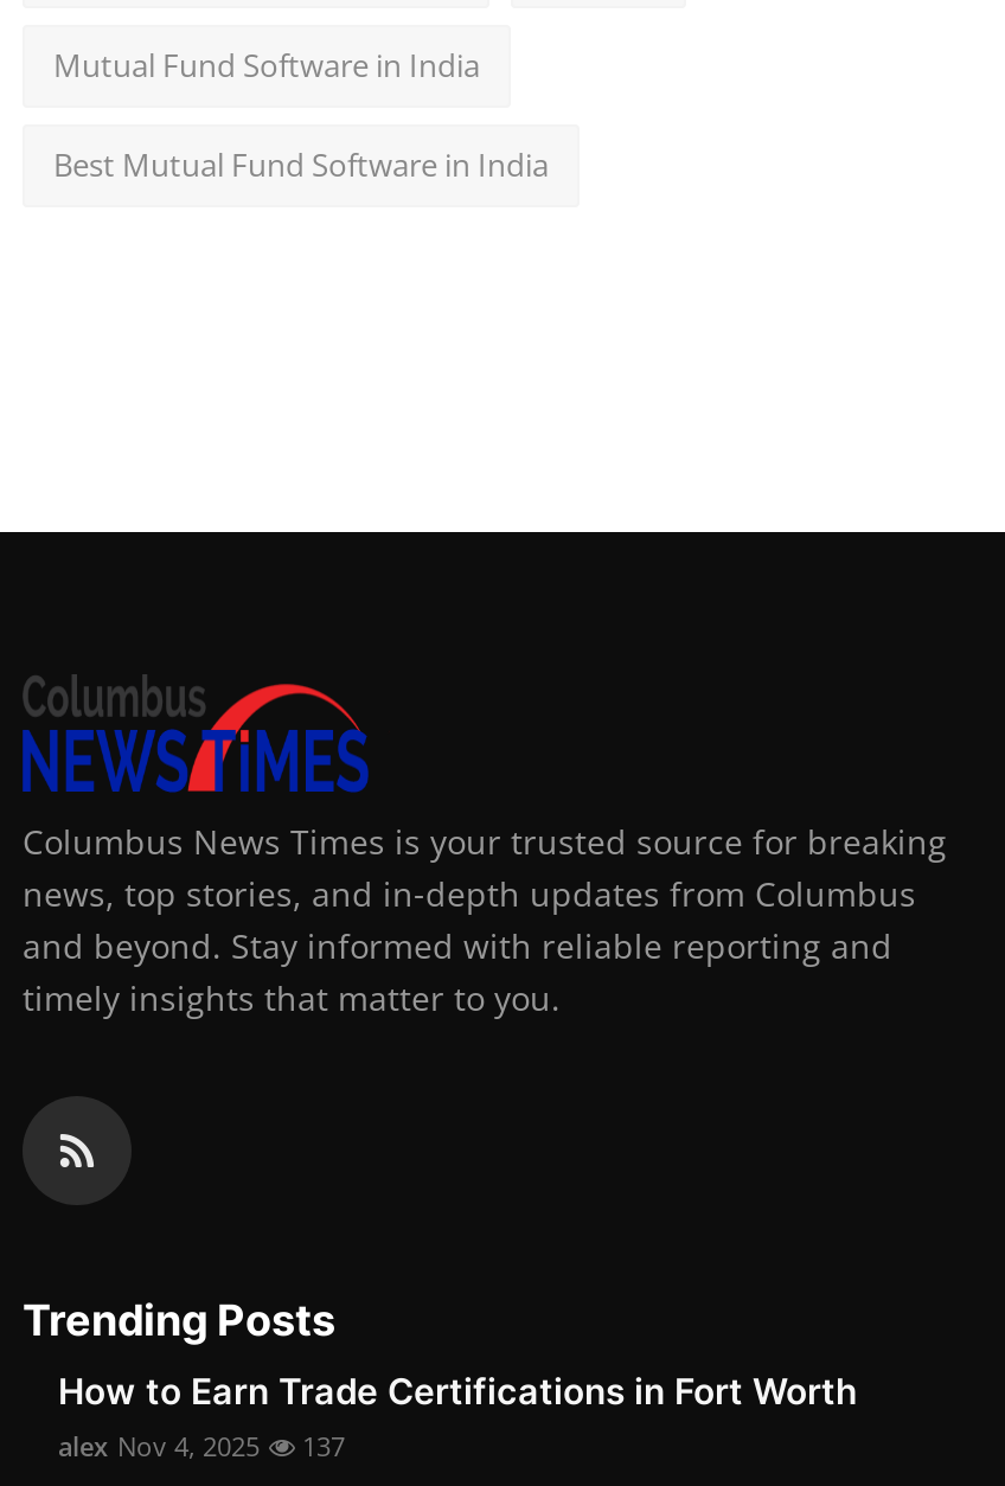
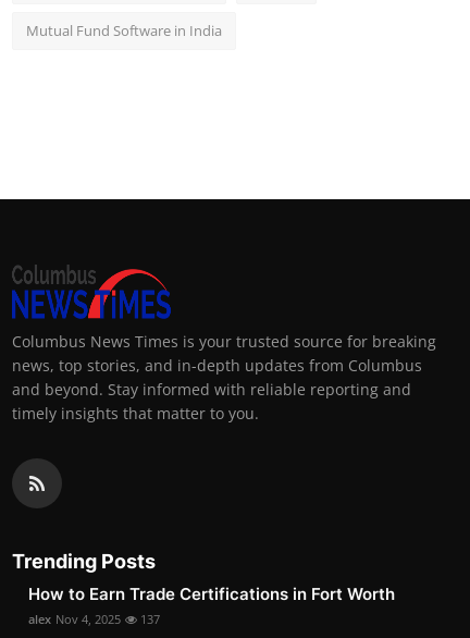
- Best Mutual Fund Software in India
